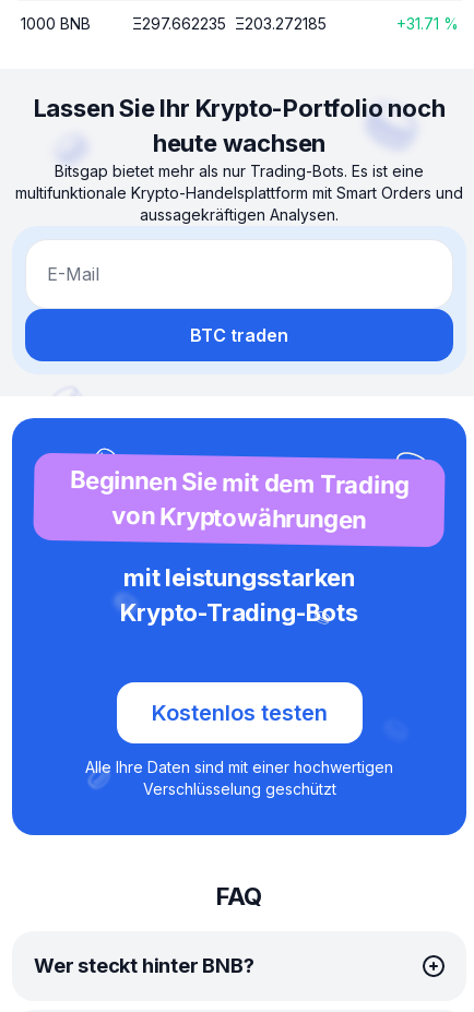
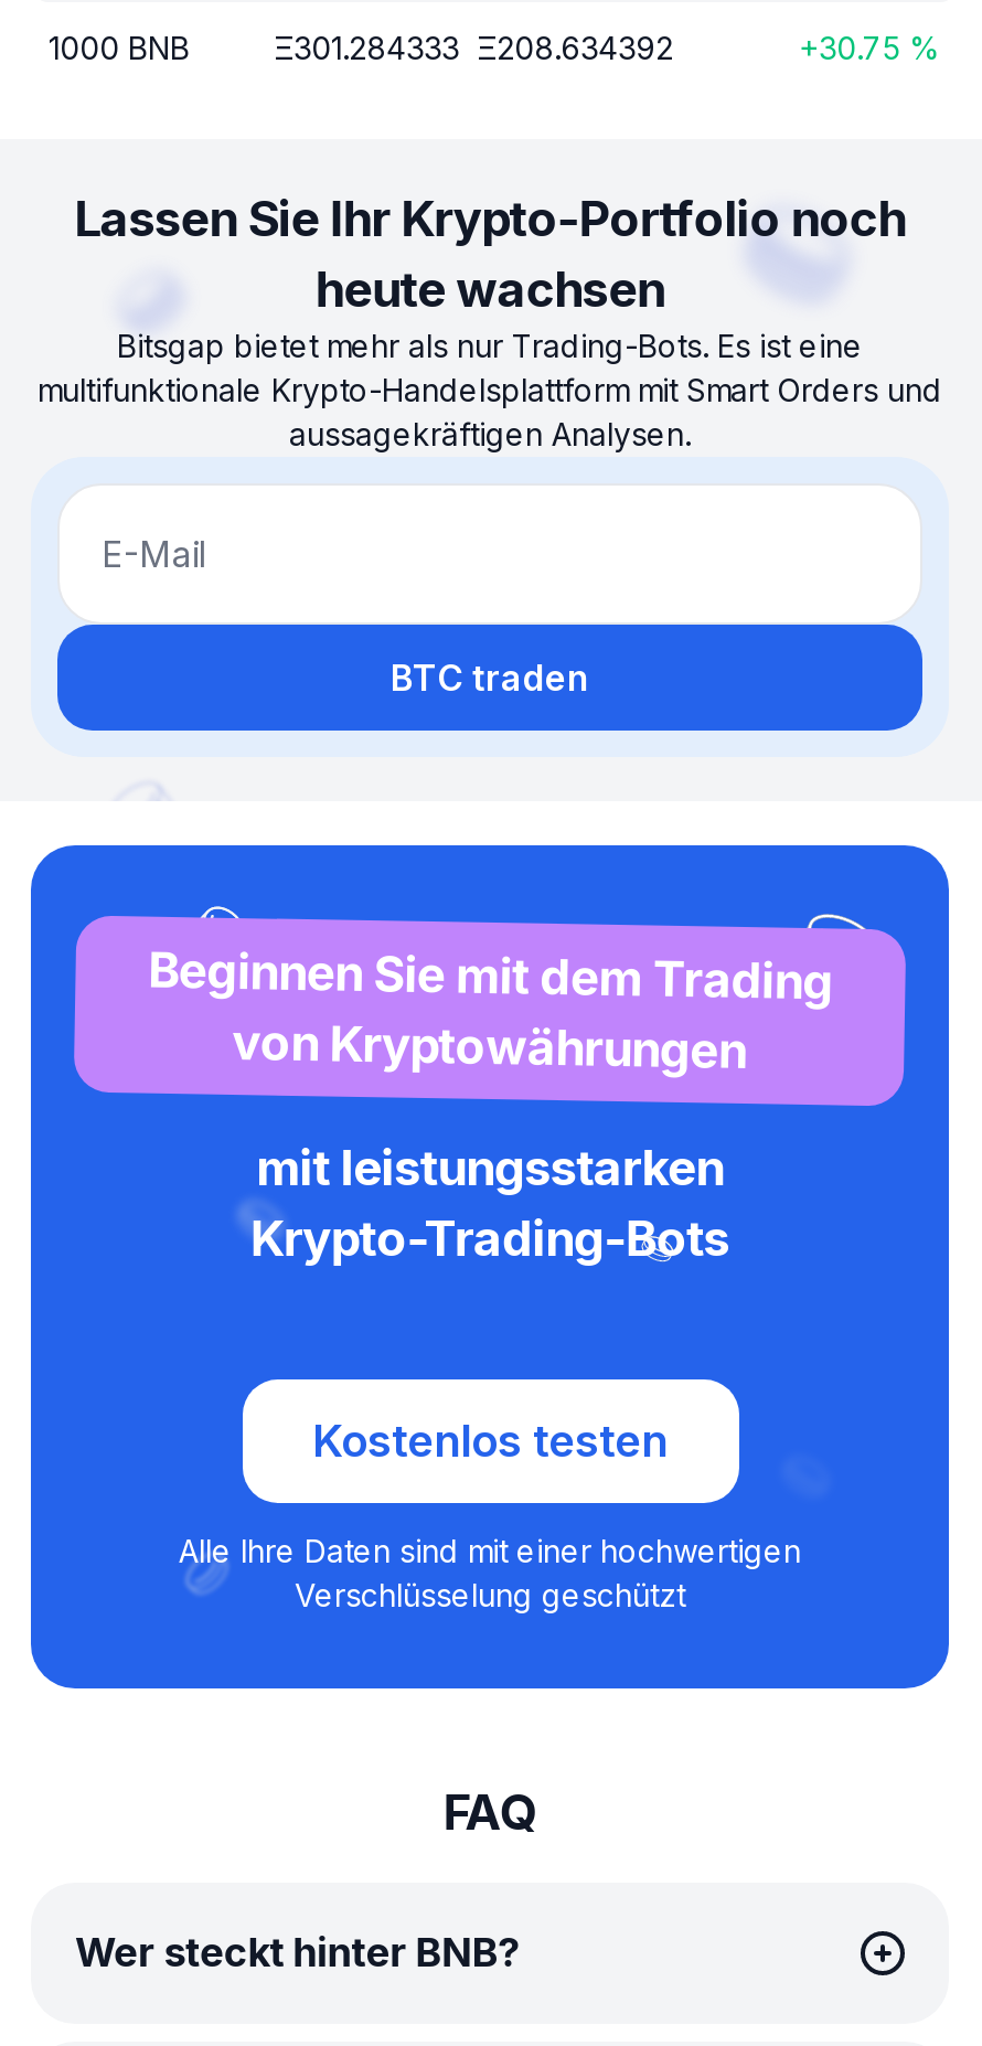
- Ξ297.662235 Ξ203.272185
+ Ξ301.284333 Ξ208.634392

- +31.71%
+ +30.75%
